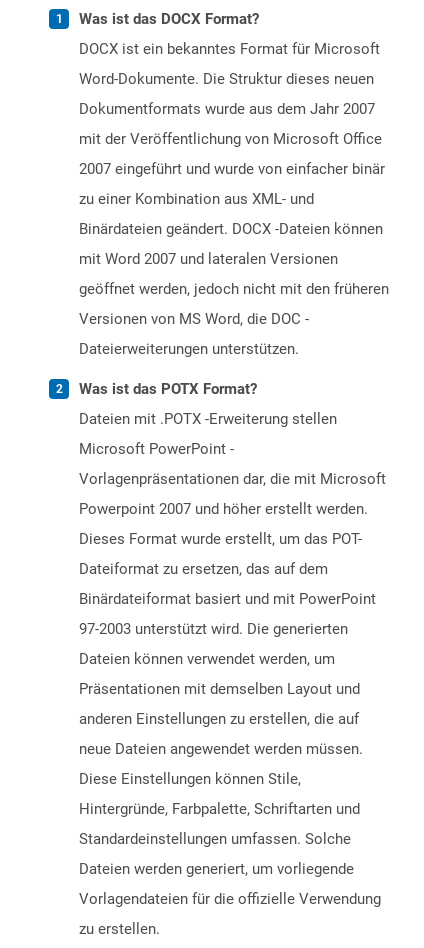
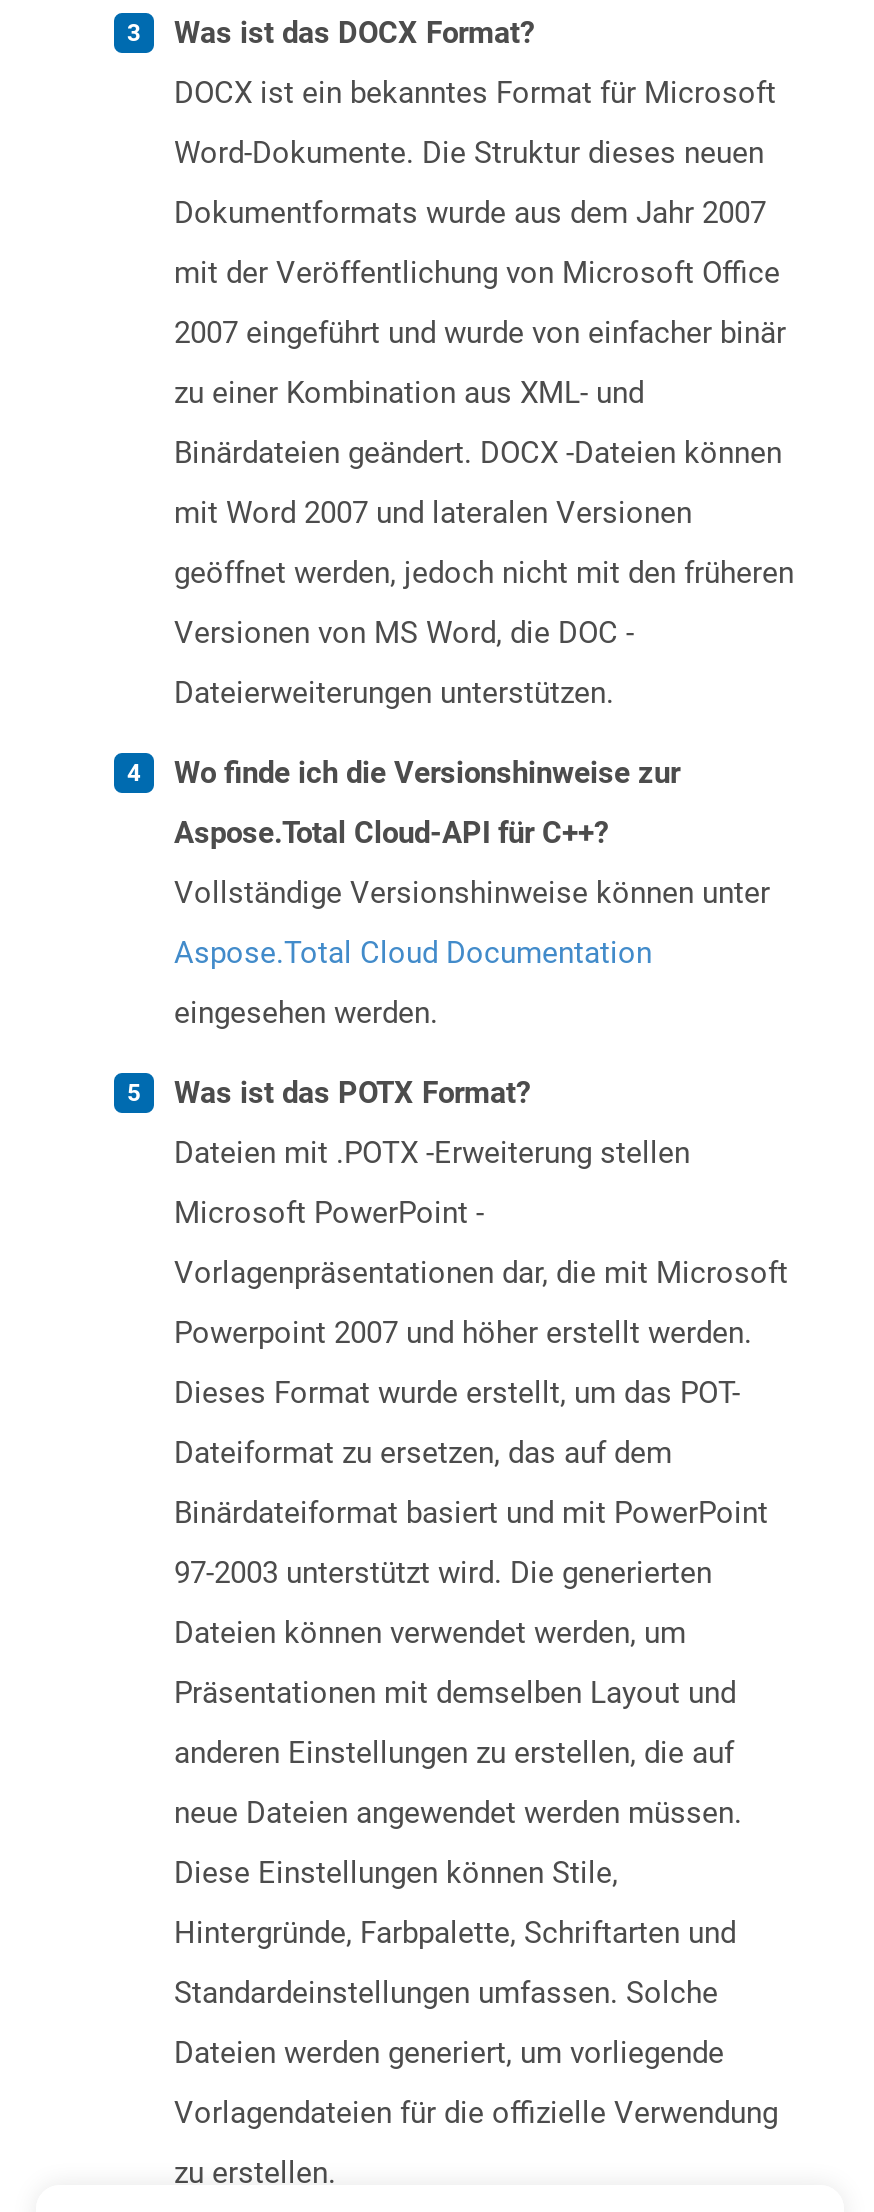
+ Wo finde ich die Versionshinweise zur
+ Aspose.Total Cloud-API für C++?
+ Vollständige Versionshinweise können unter
+ Aspose.Total Cloud Documentation
+ eingesehen werden.
